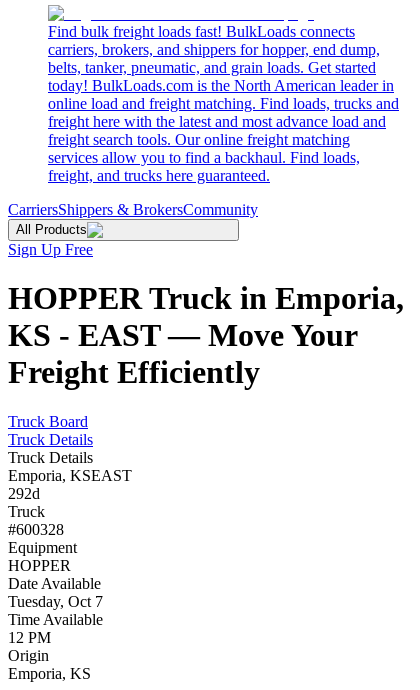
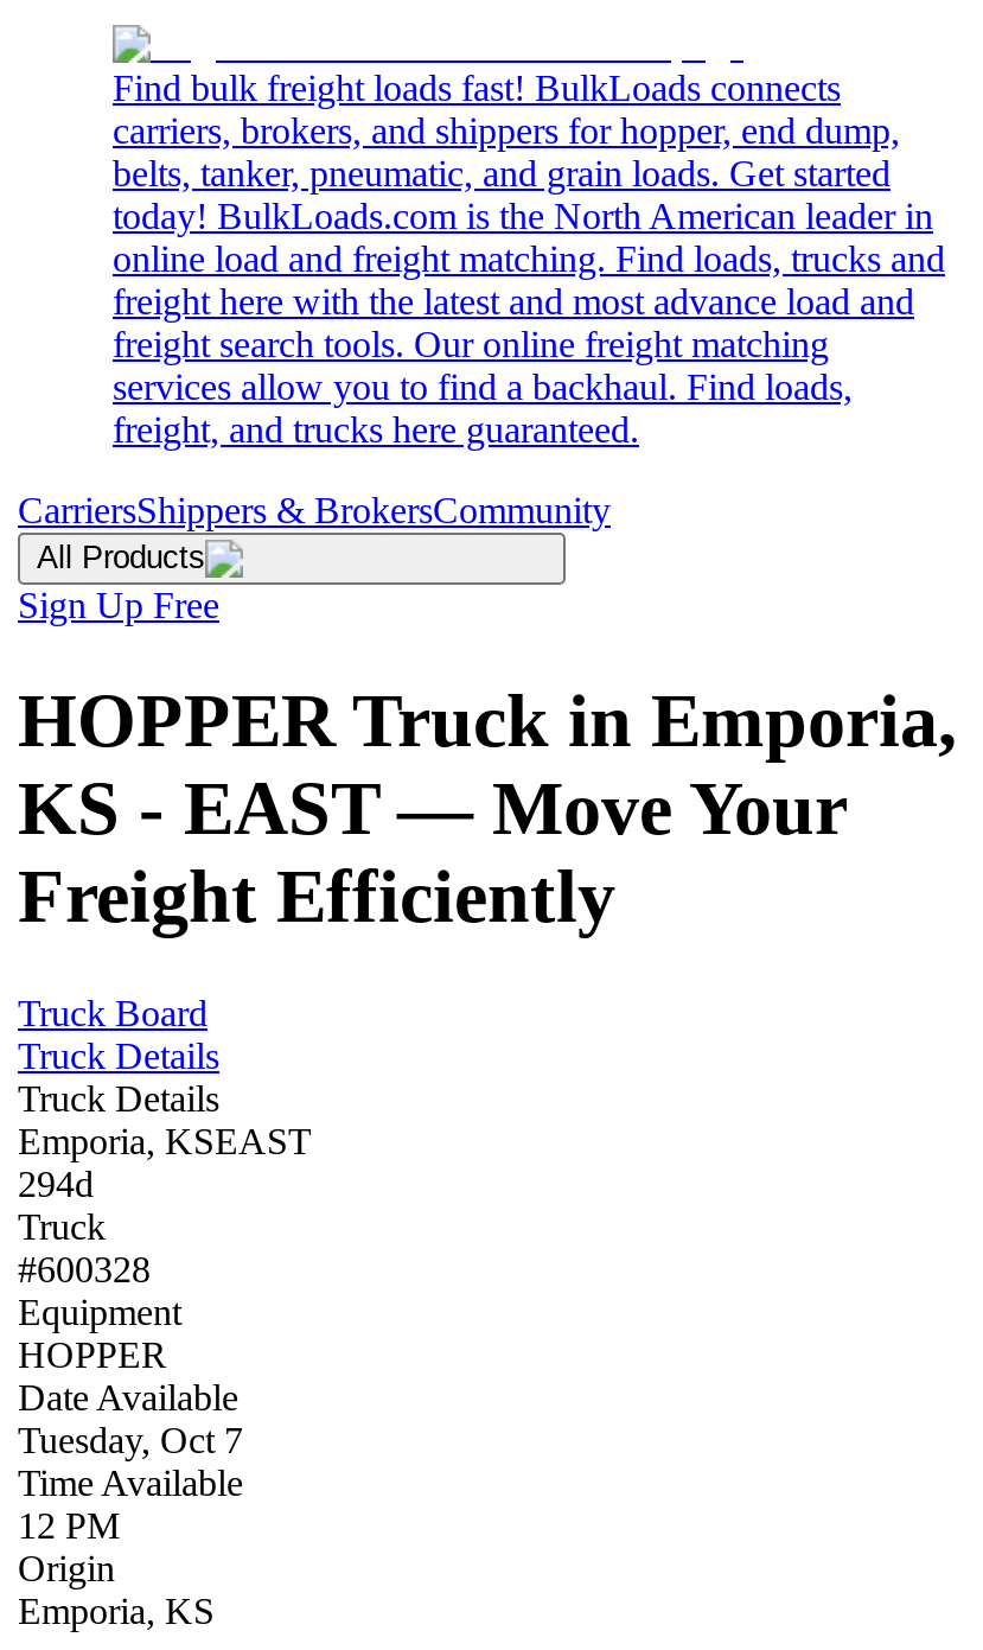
- 292d
+ 294d
